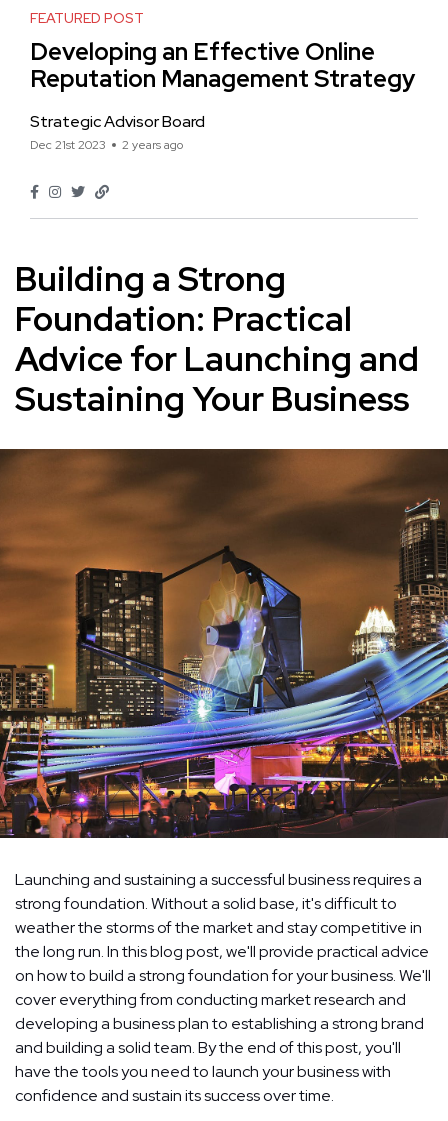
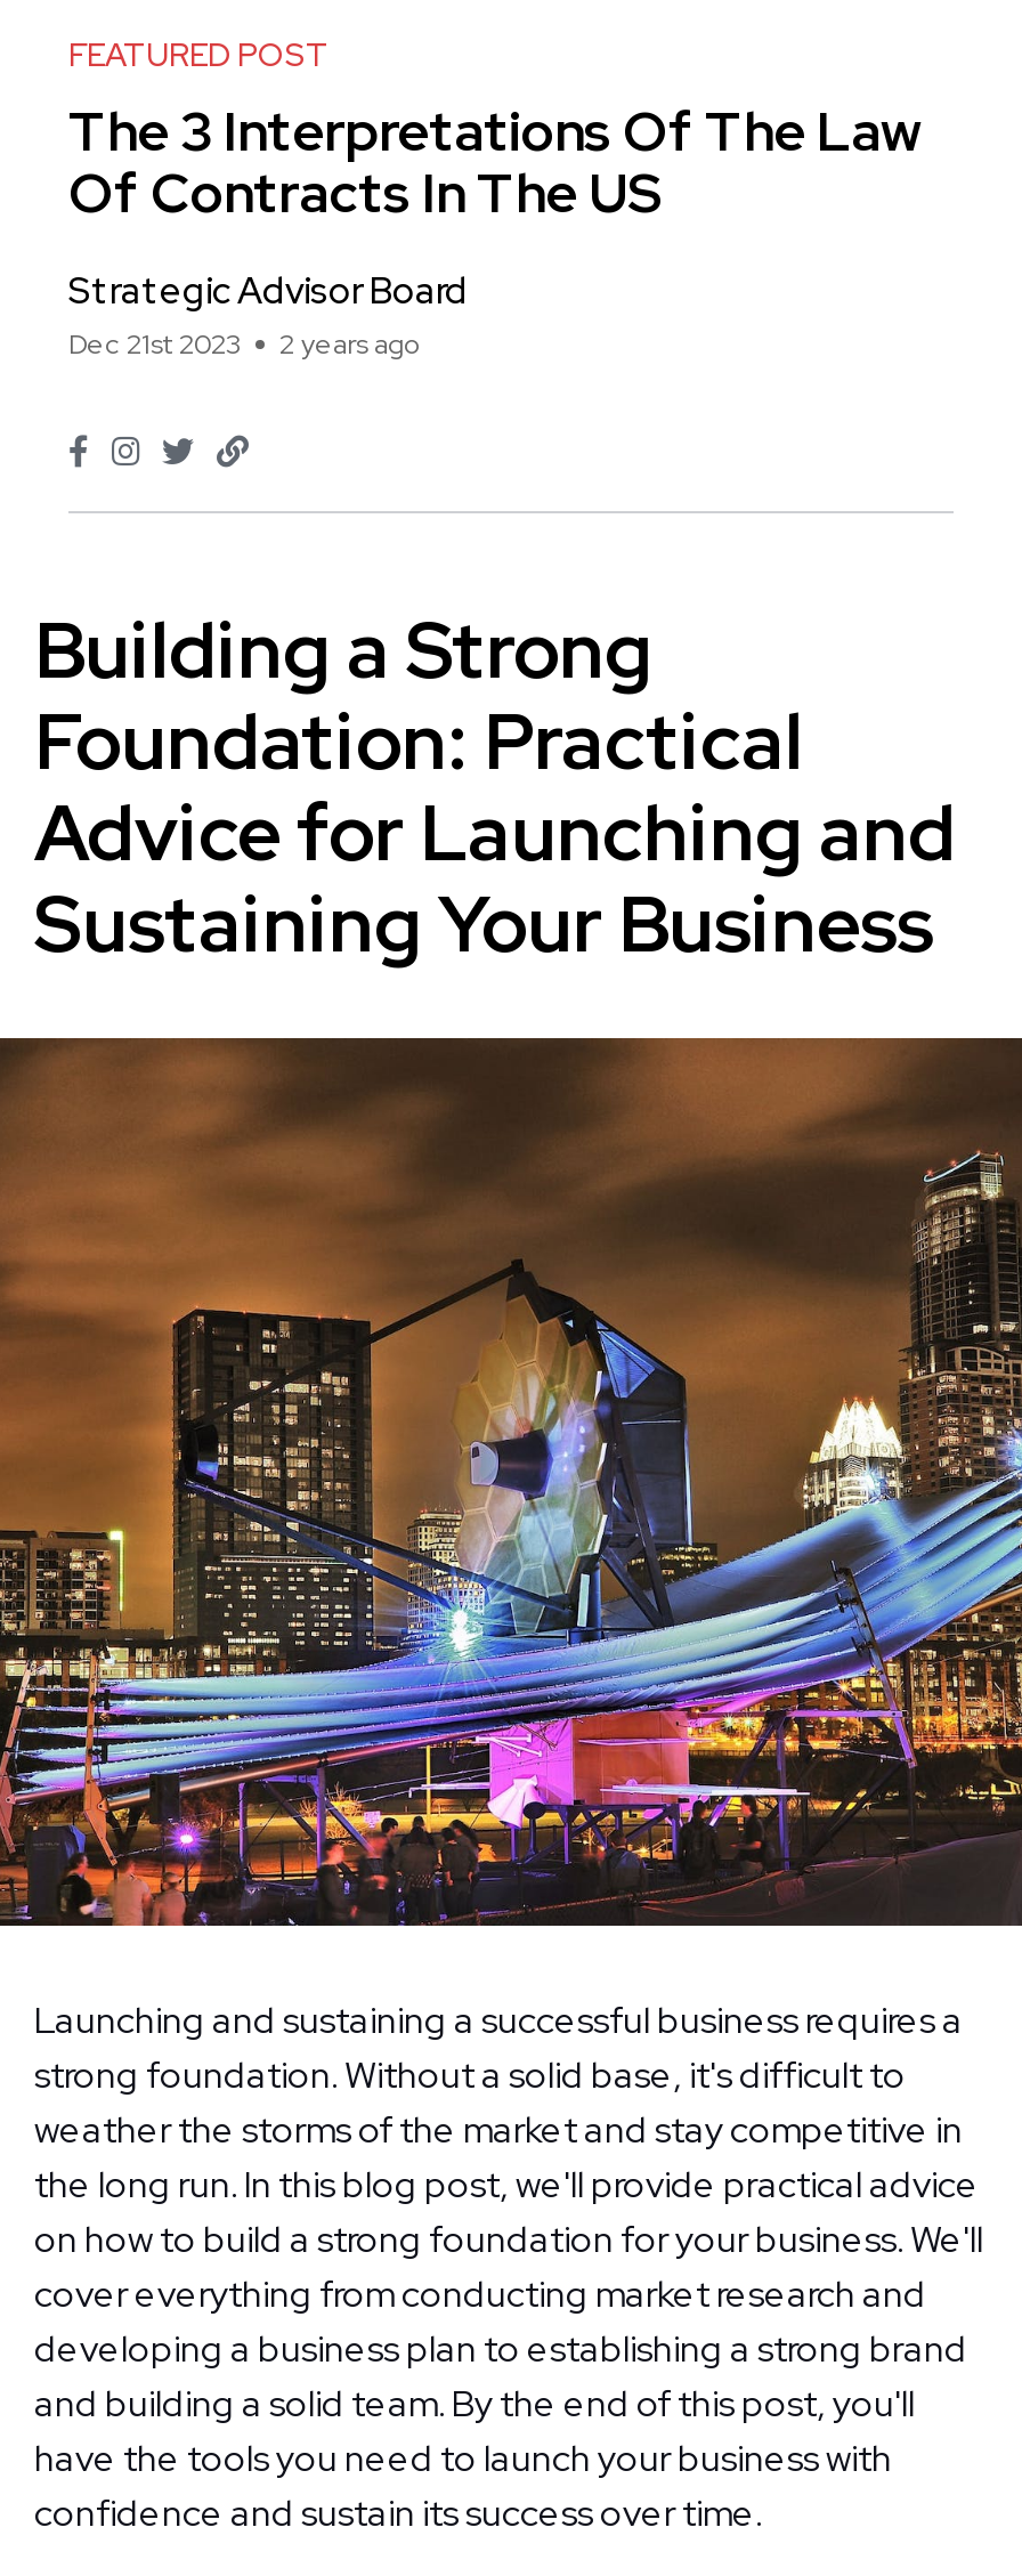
- Developing an Effective Online
- Reputation Management Strategy
+ The 3 Interpretations Of The Law
+ Of Contracts In The US
